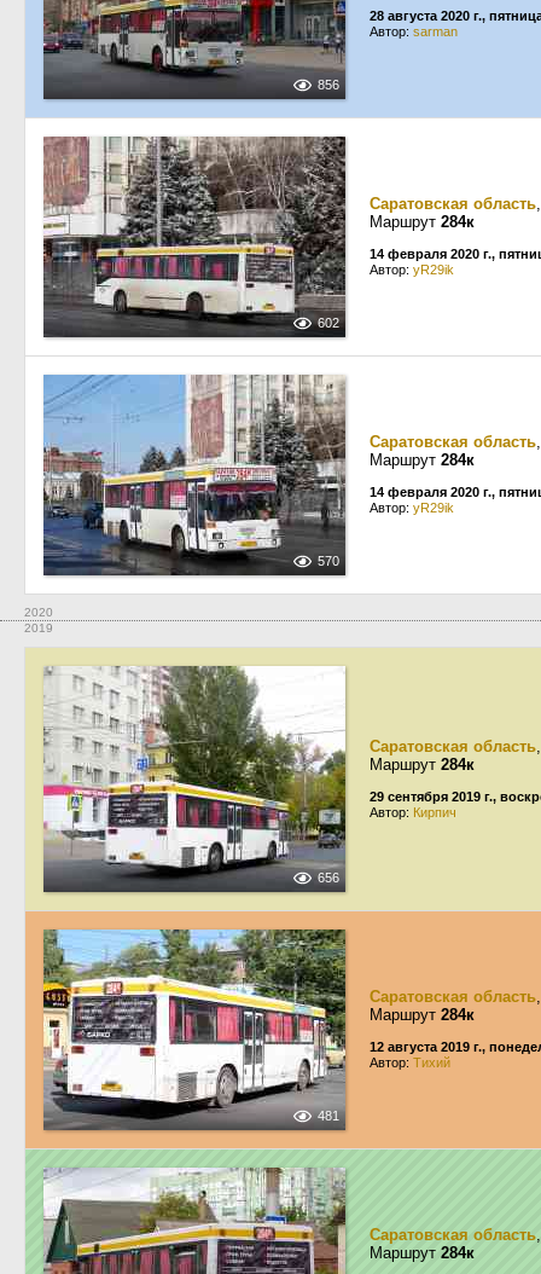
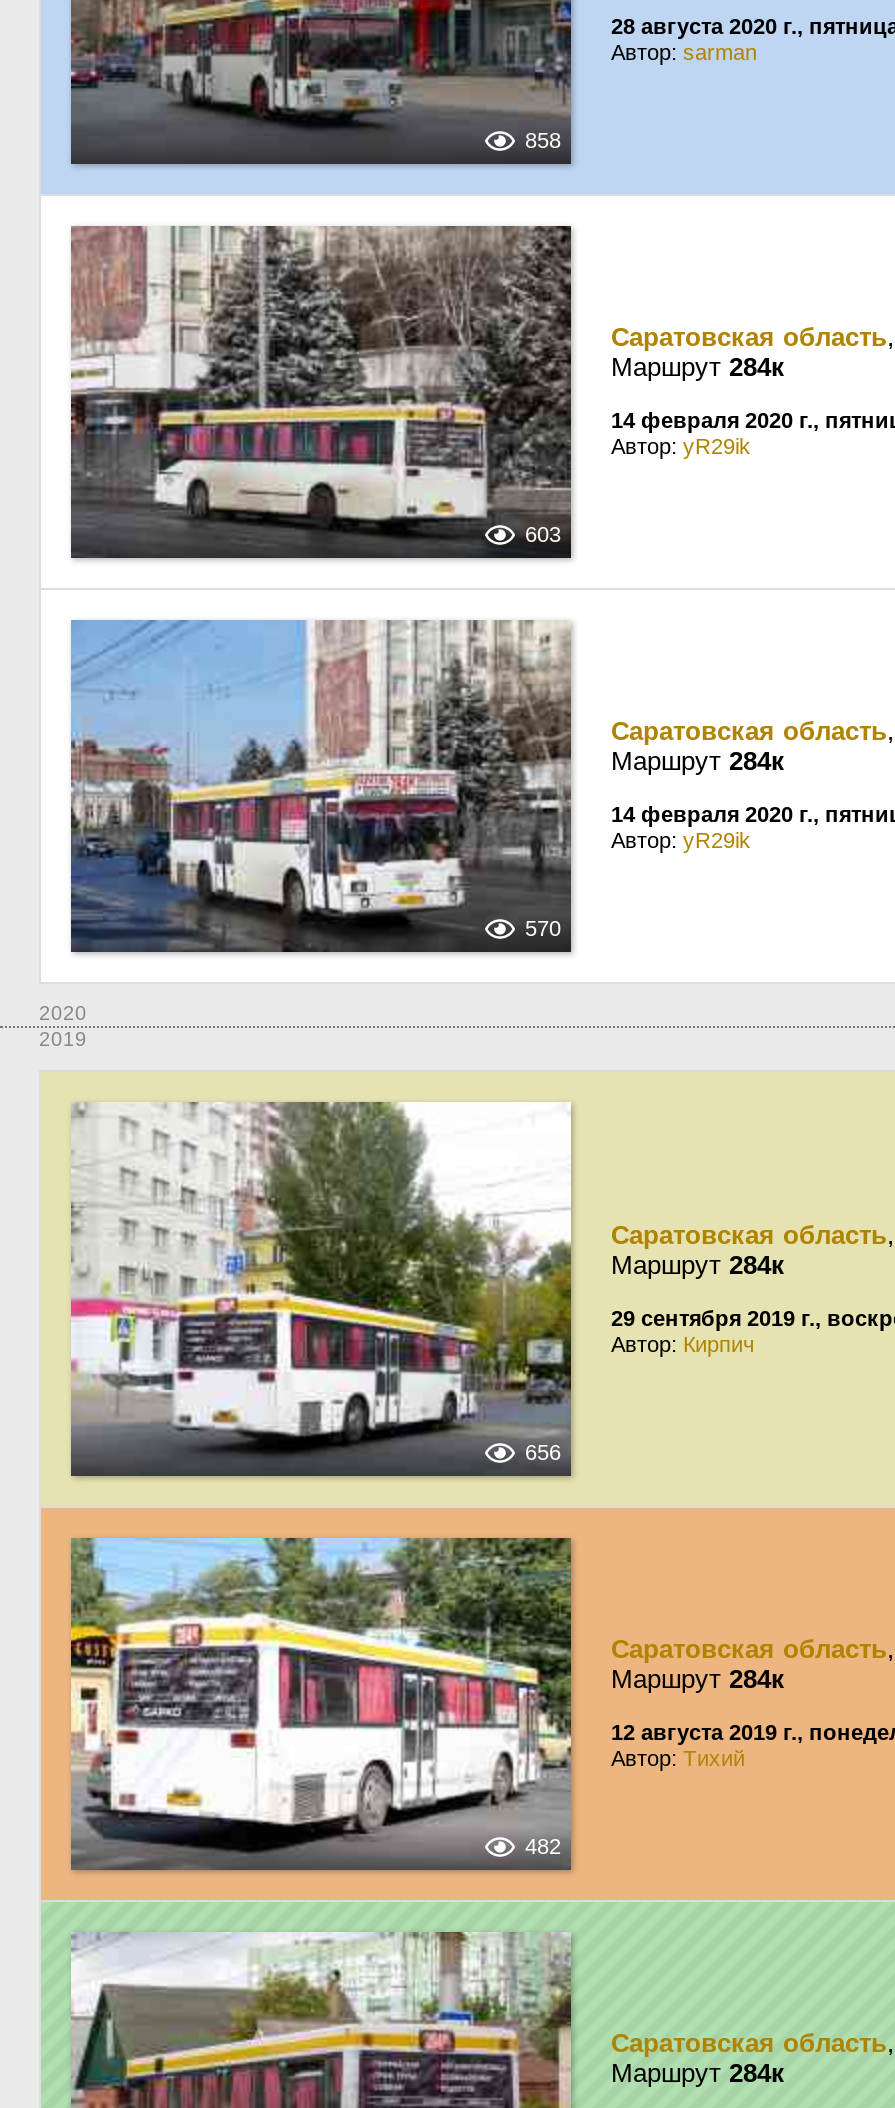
- 856
+ 858

- 602
+ 603

- 481
+ 482
